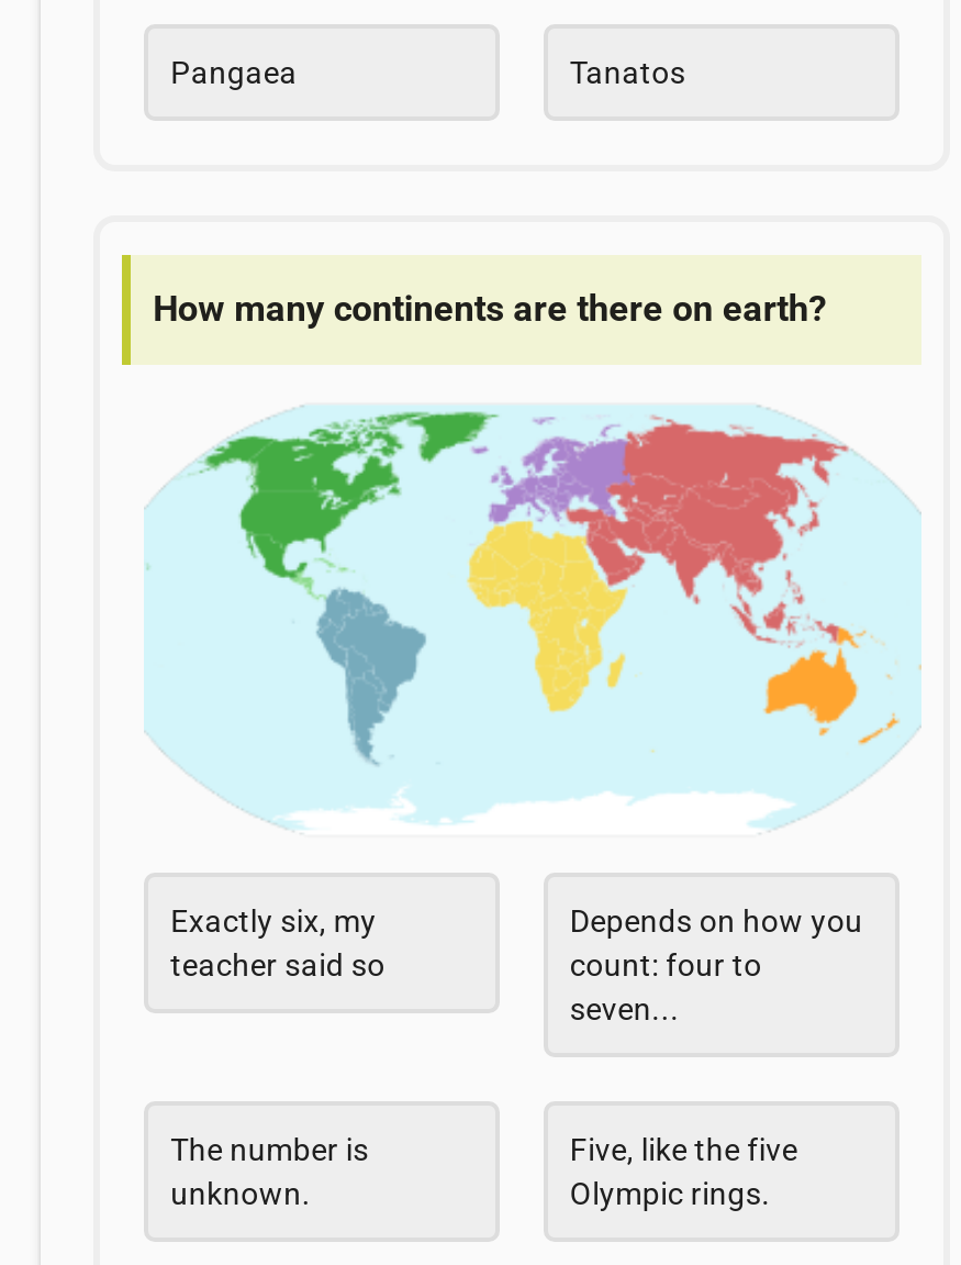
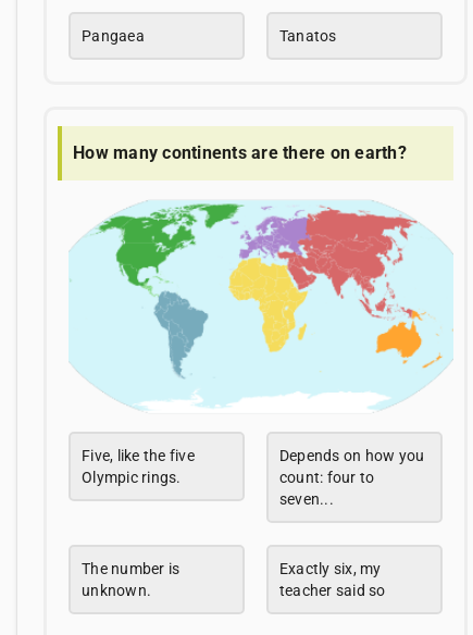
moved down: Exactly six, my | teacher said so

moved up: Five, like the five | Olympic rings.
